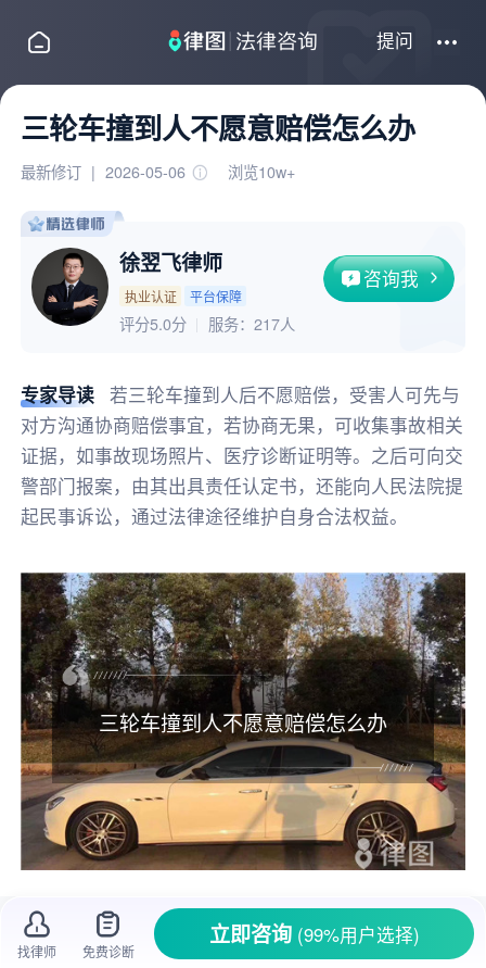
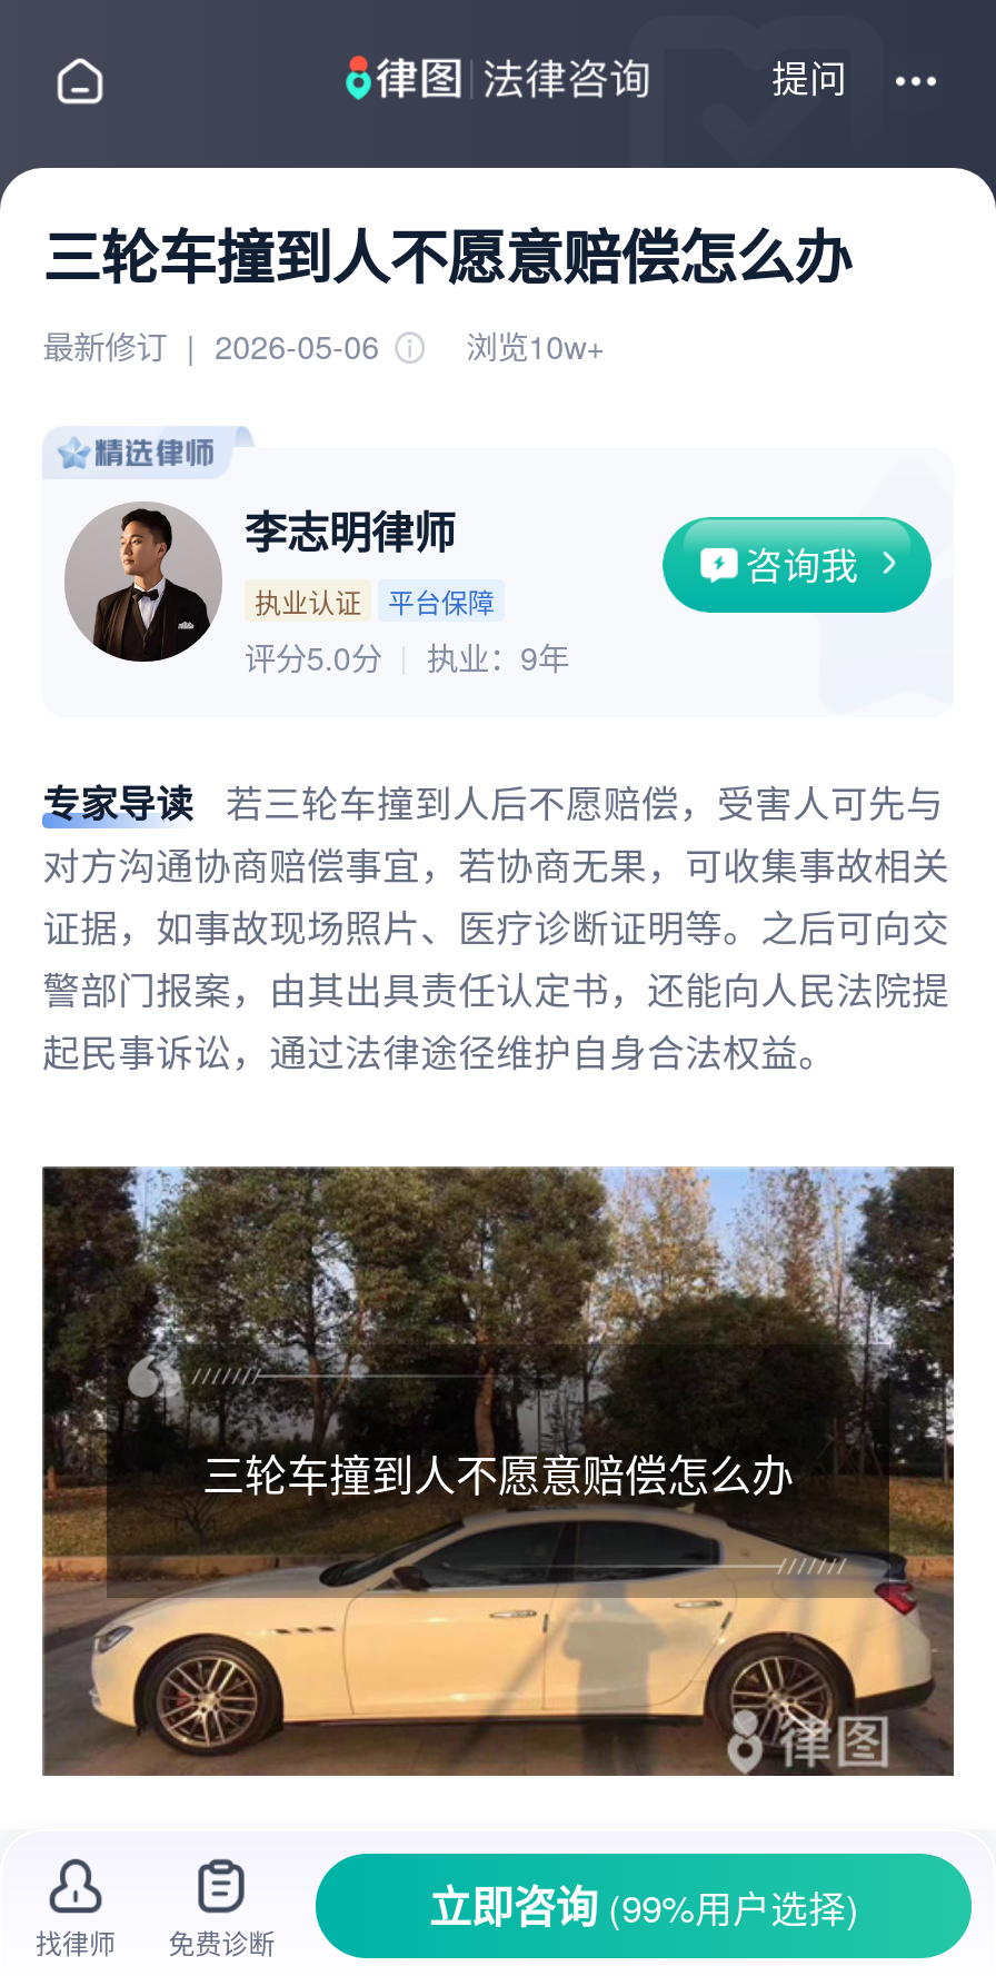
- [image]
- 徐翌飞律师
+ [image]
+ 李志明律师

- 评分5.0分 服务：217人
+ 评分5.0分 执业：9年
